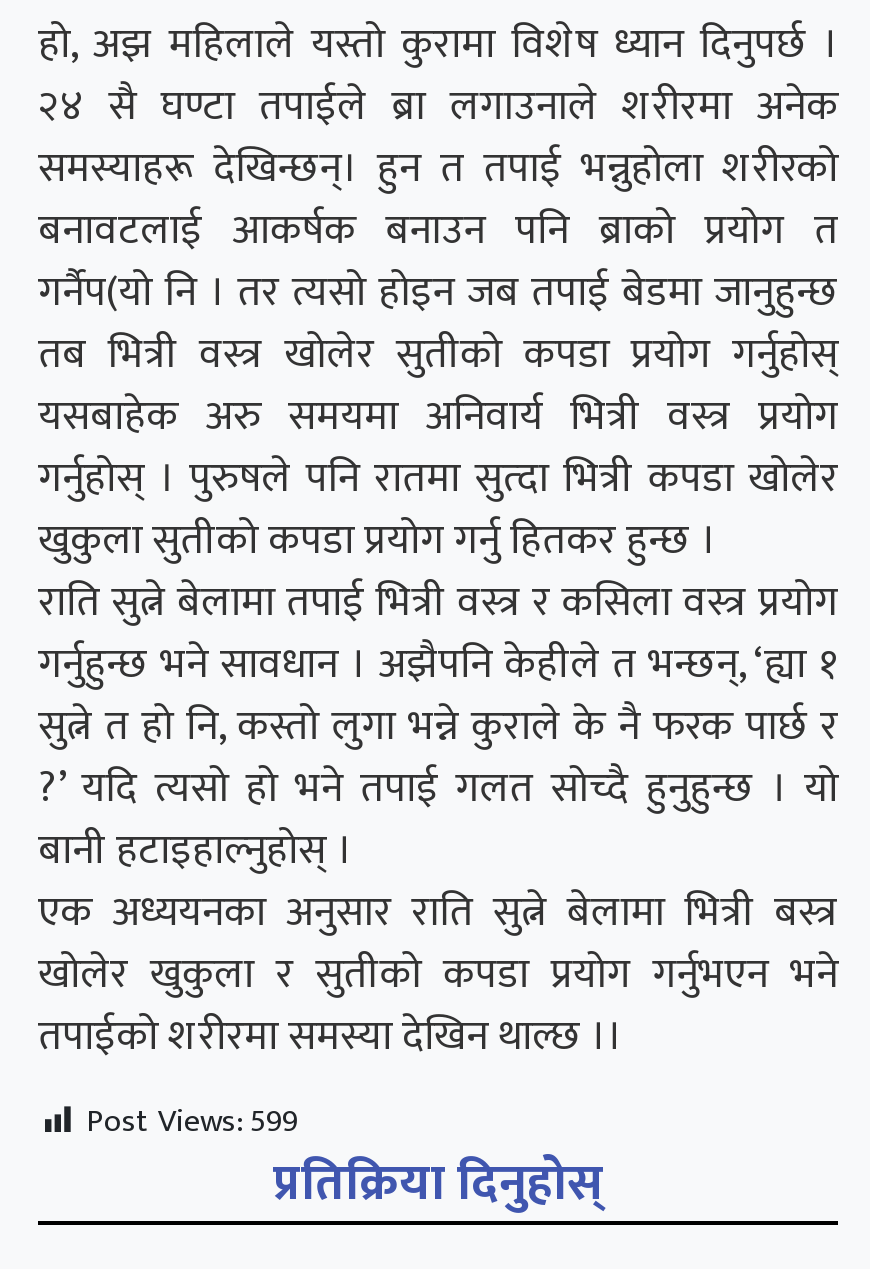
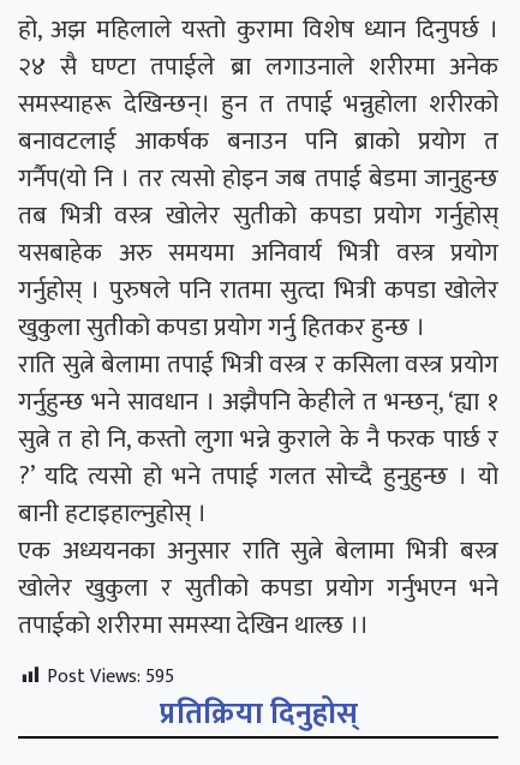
- Post Views: 599
+ Post Views: 595
